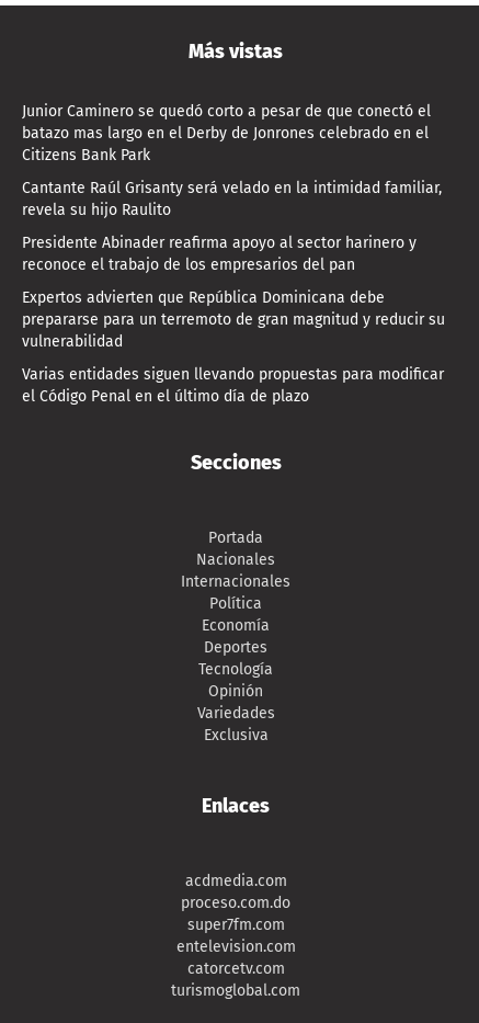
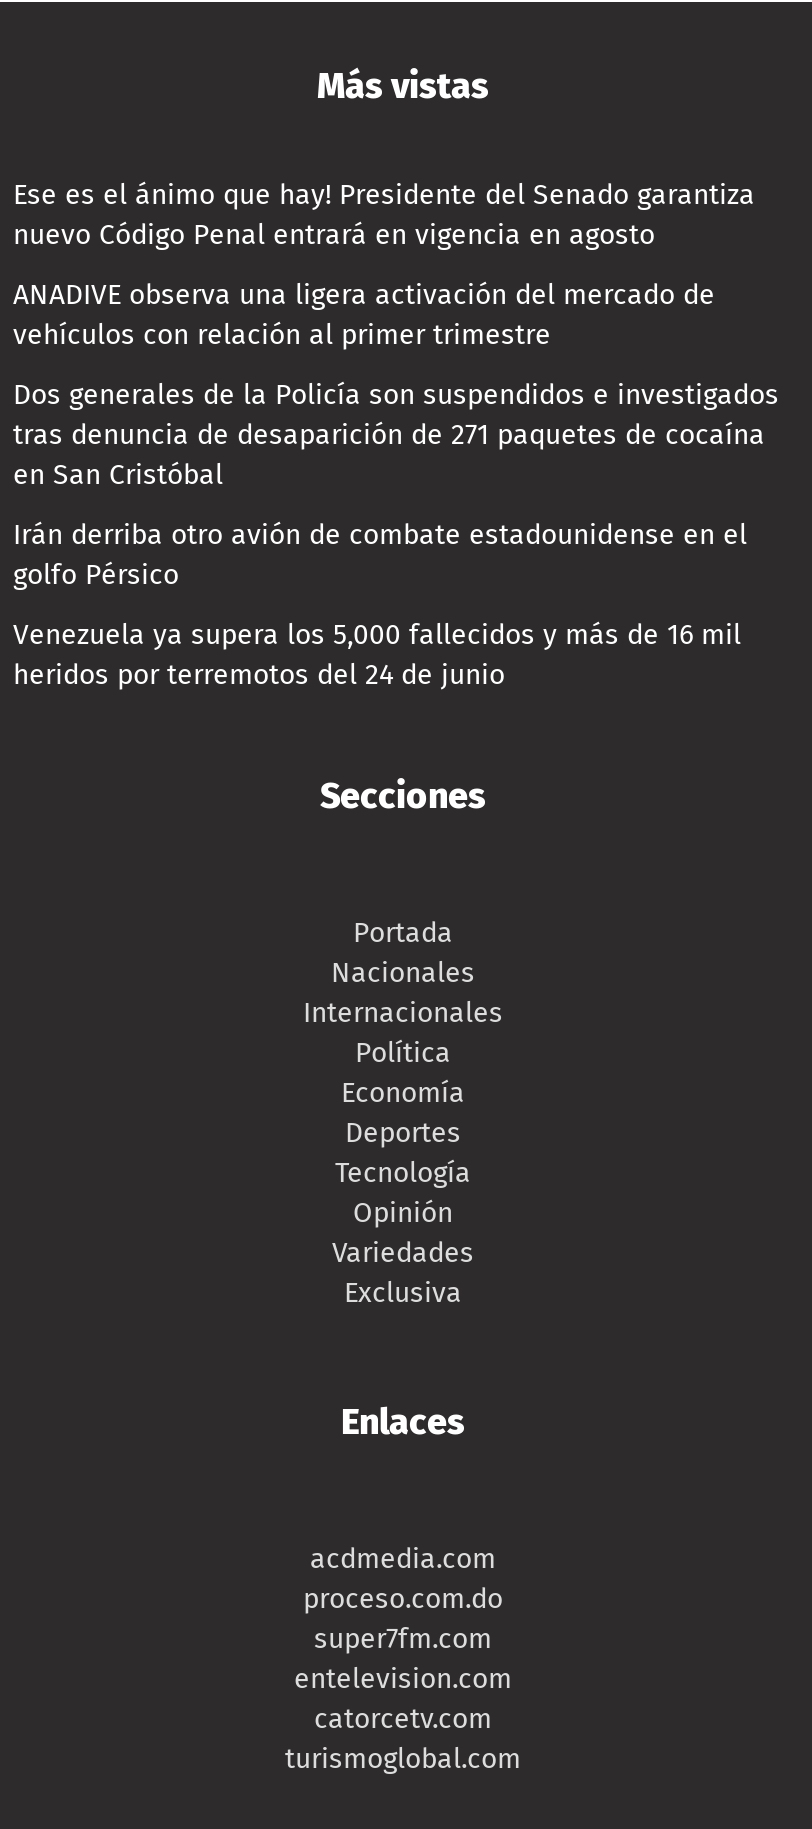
- Junior Caminero se quedó corto a pesar de que conectó el
- batazo mas largo en el Derby de Jonrones celebrado en el
- Citizens Bank Park
+ Ese es el ánimo que hay! Presidente del Senado garantiza
+ nuevo Código Penal entrará en vigencia en agosto

- Cantante Raúl Grisanty será velado en la intimidad familiar,
- revela su hijo Raulito
+ ANADIVE observa una ligera activación del mercado de
+ vehículos con relación al primer trimestre

- Presidente Abinader reafirma apoyo al sector harinero y
- reconoce el trabajo de los empresarios del pan
+ Dos generales de la Policía son suspendidos e investigados
+ tras denuncia de desaparición de 271 paquetes de cocaína
+ en San Cristóbal

- Expertos advierten que República Dominicana debe
- prepararse para un terremoto de gran magnitud y reducir su
- vulnerabilidad
+ Irán derriba otro avión de combate estadounidense en el
+ golfo Pérsico

- Varias entidades siguen llevando propuestas para modificar
- el Código Penal en el último día de plazo
+ Venezuela ya supera los 5,000 fallecidos y más de 16 mil
+ heridos por terremotos del 24 de junio
